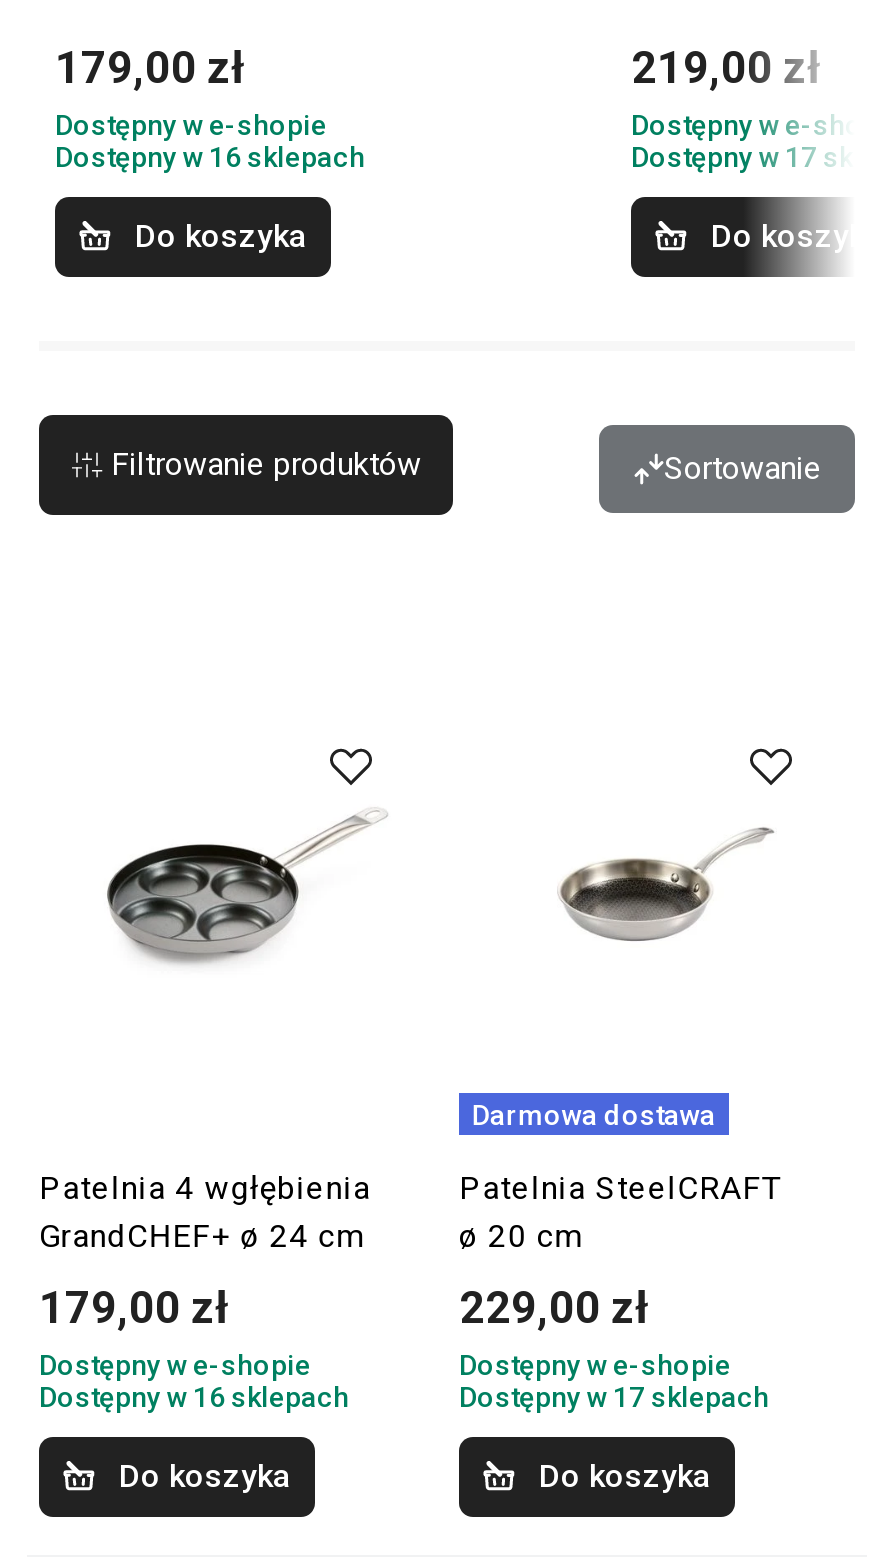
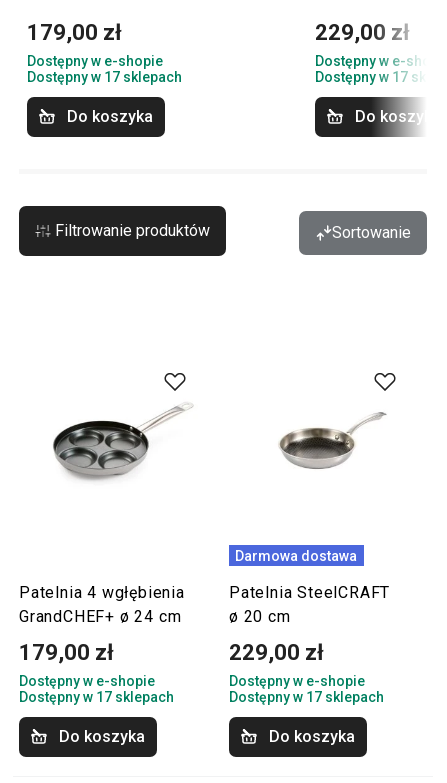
- 219,00 zł
+ 229,00 zł

- Dostępny w 16 sklepach
+ Dostępny w 17 sklepach

- Dostępny w 16 sklepach
+ Dostępny w 17 sklepach
